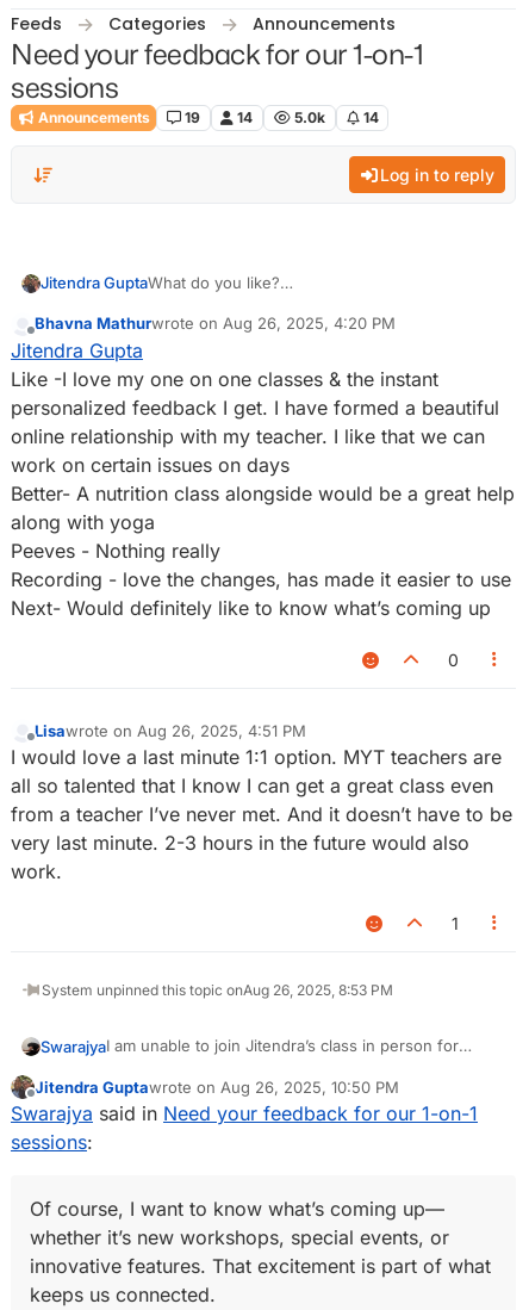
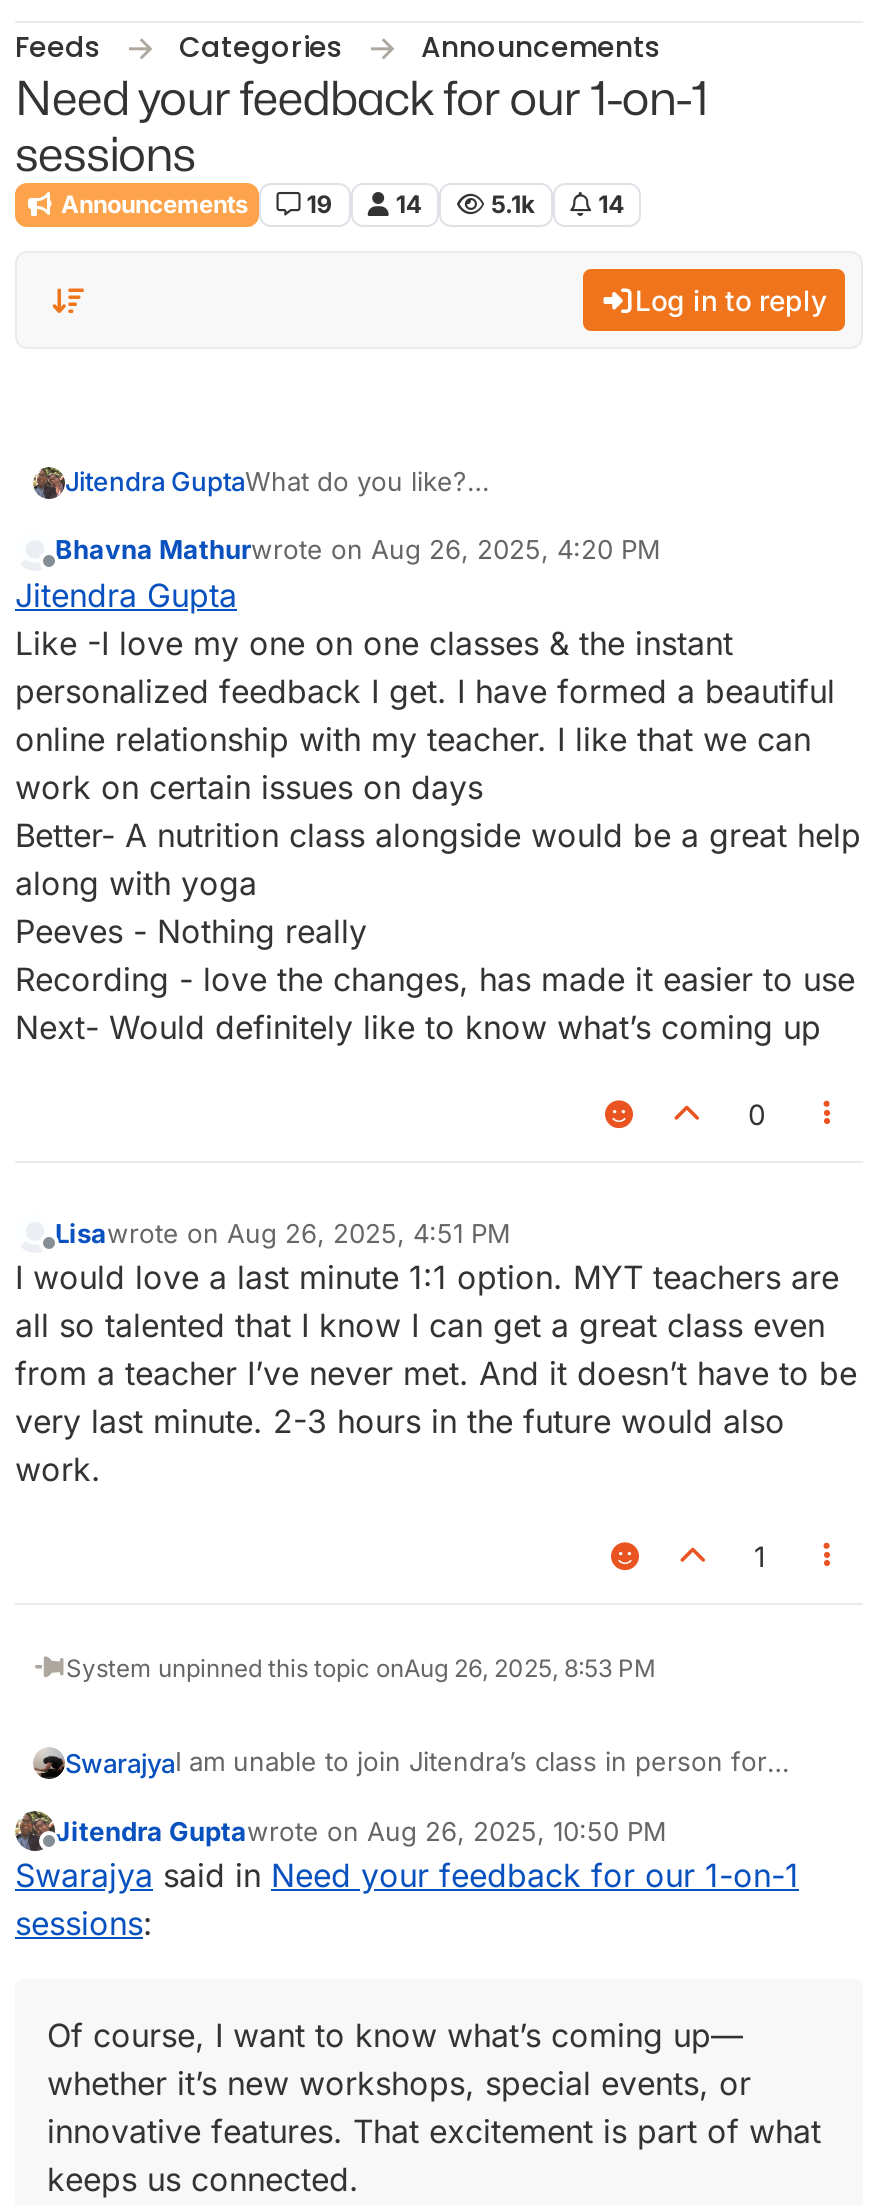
- 5.0k
+ 5.1k
